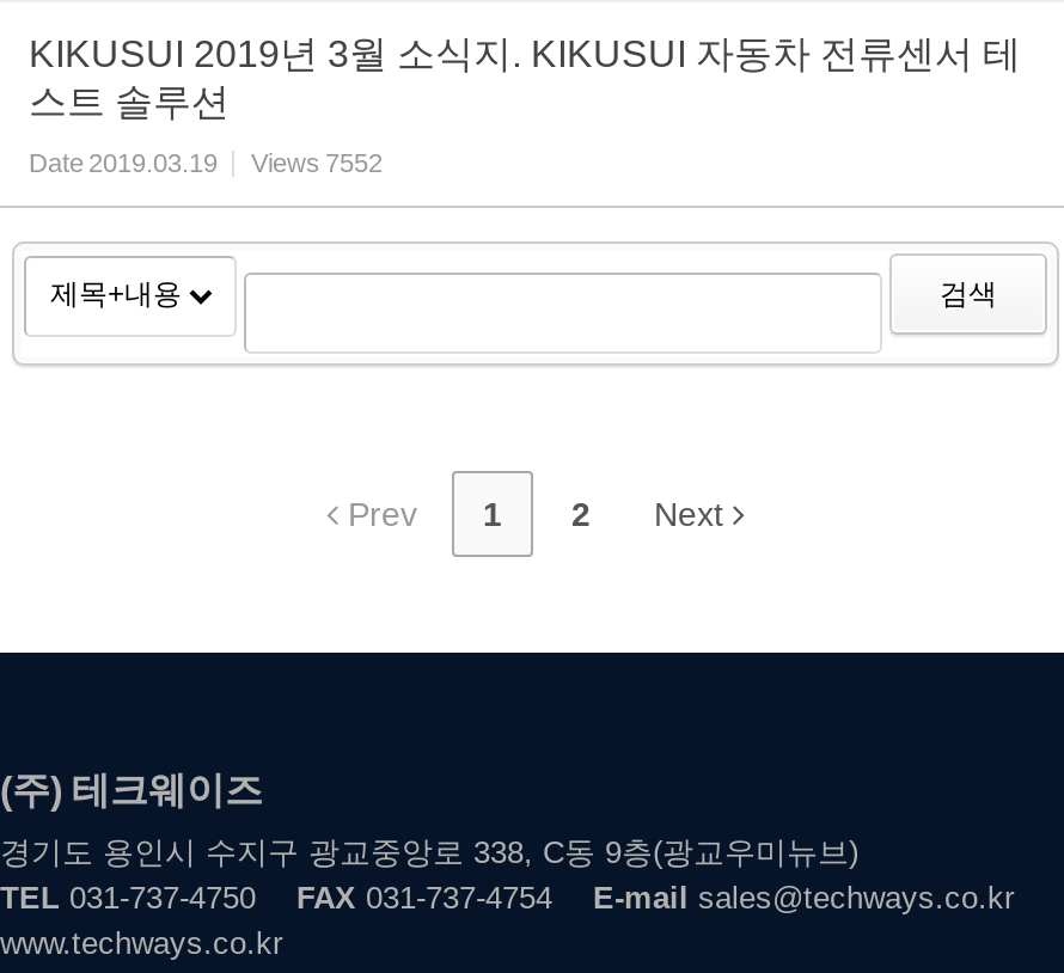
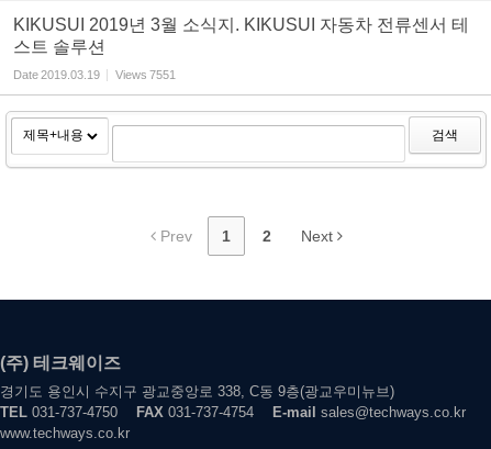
- Date 2019.03.19 Views 7552
+ Date 2019.03.19 Views 7551
